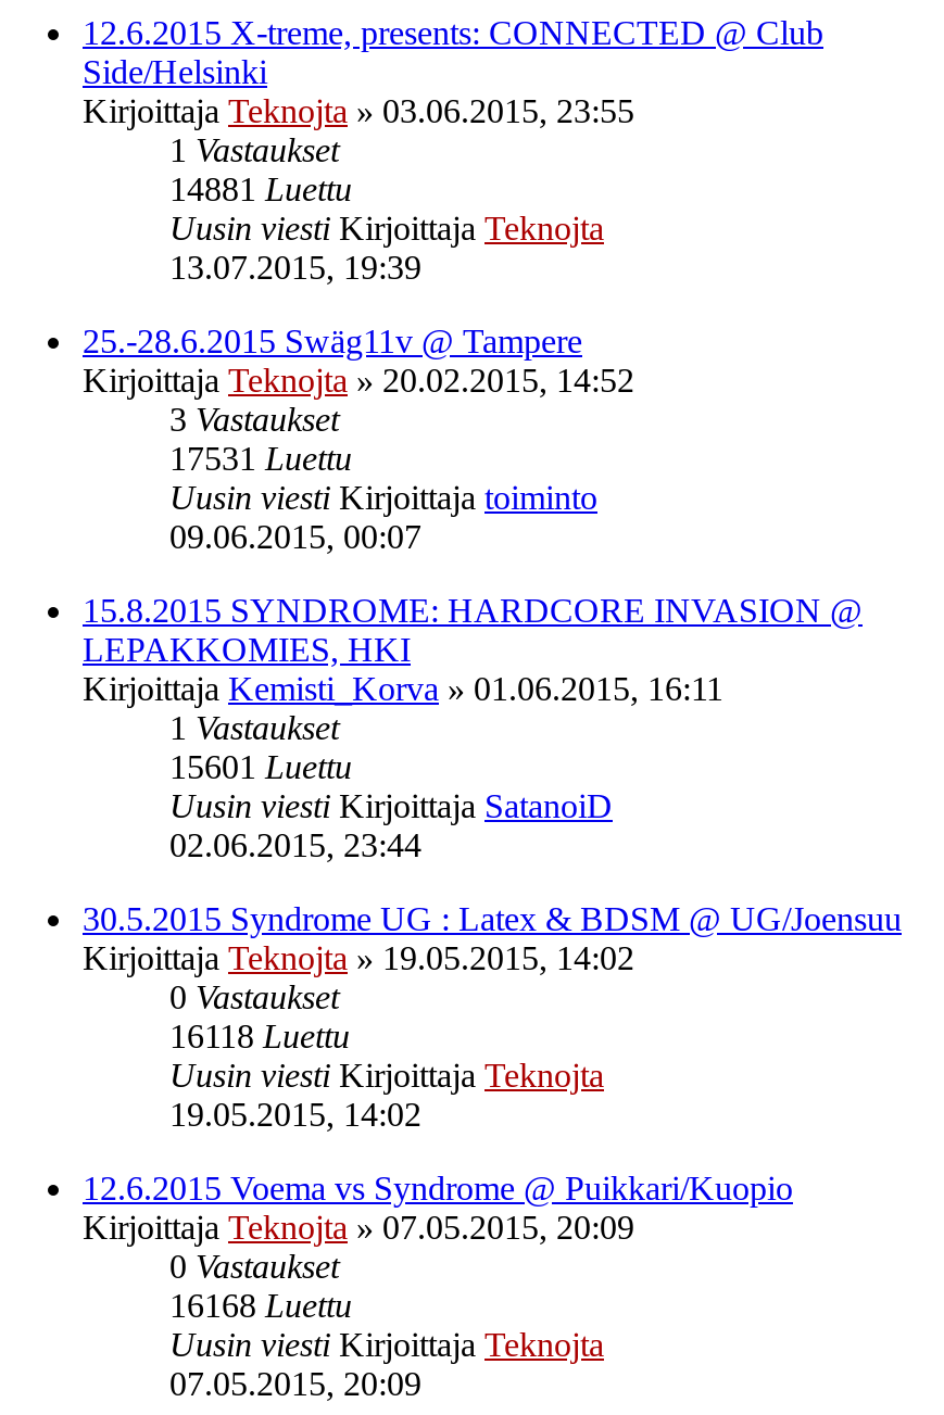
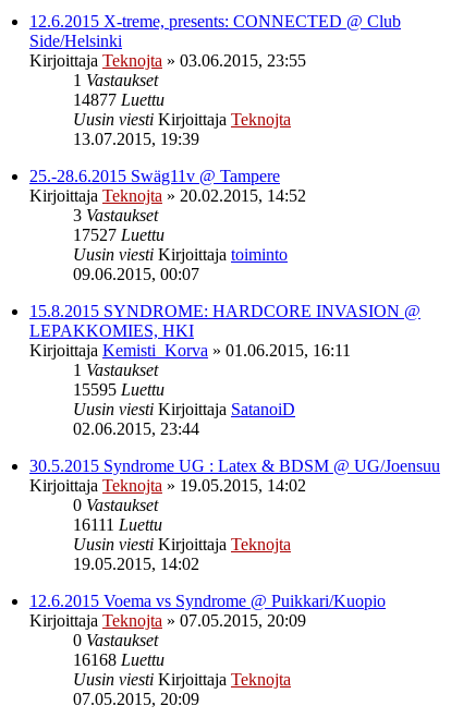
- 14881 Luettu
+ 14877 Luettu

- 17531 Luettu
+ 17527 Luettu

- 15601 Luettu
+ 15595 Luettu

- 16118 Luettu
+ 16111 Luettu
